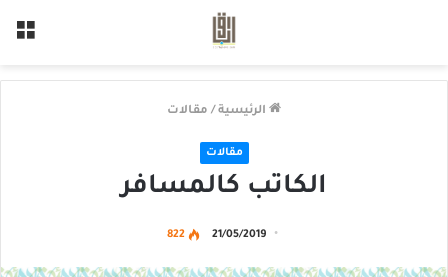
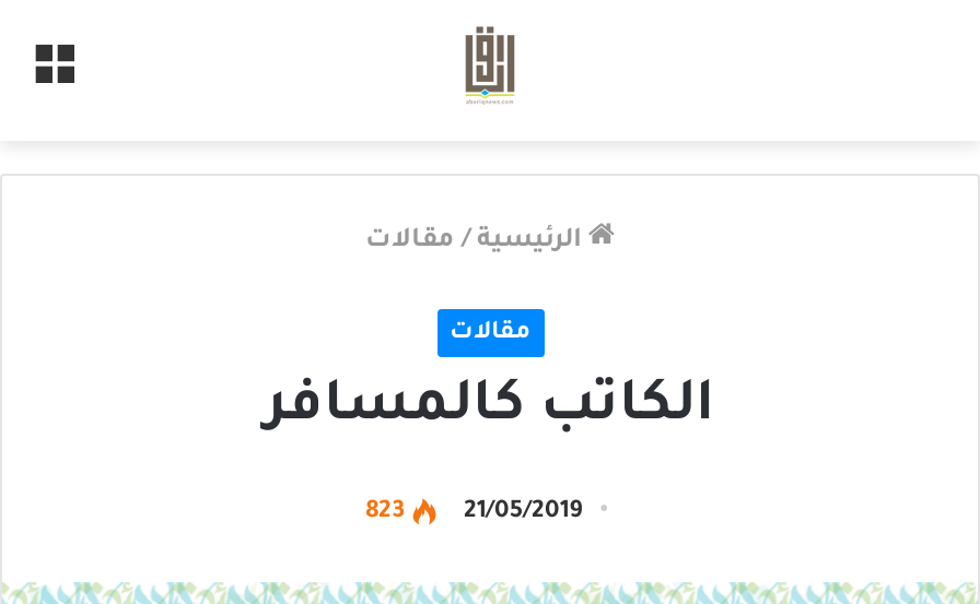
- 822
+ 823
